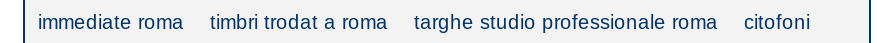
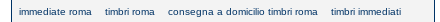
- timbri trodat a roma
- targhe studio professionale roma
- citofoni
+ timbri roma
+ consegna a domicilio timbri roma
+ timbri immediati
